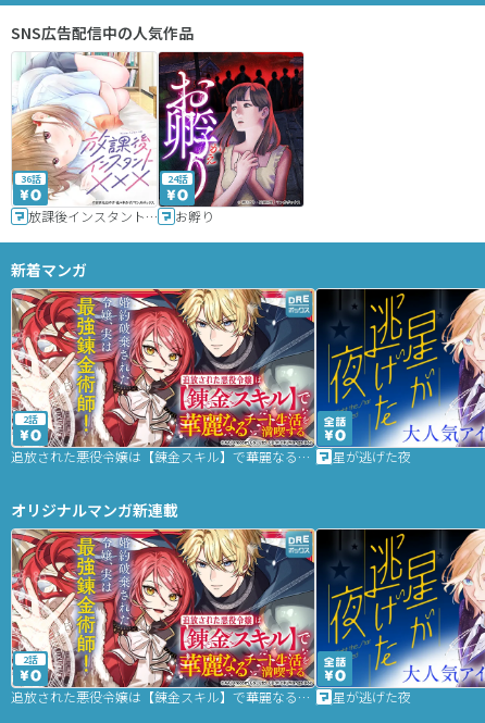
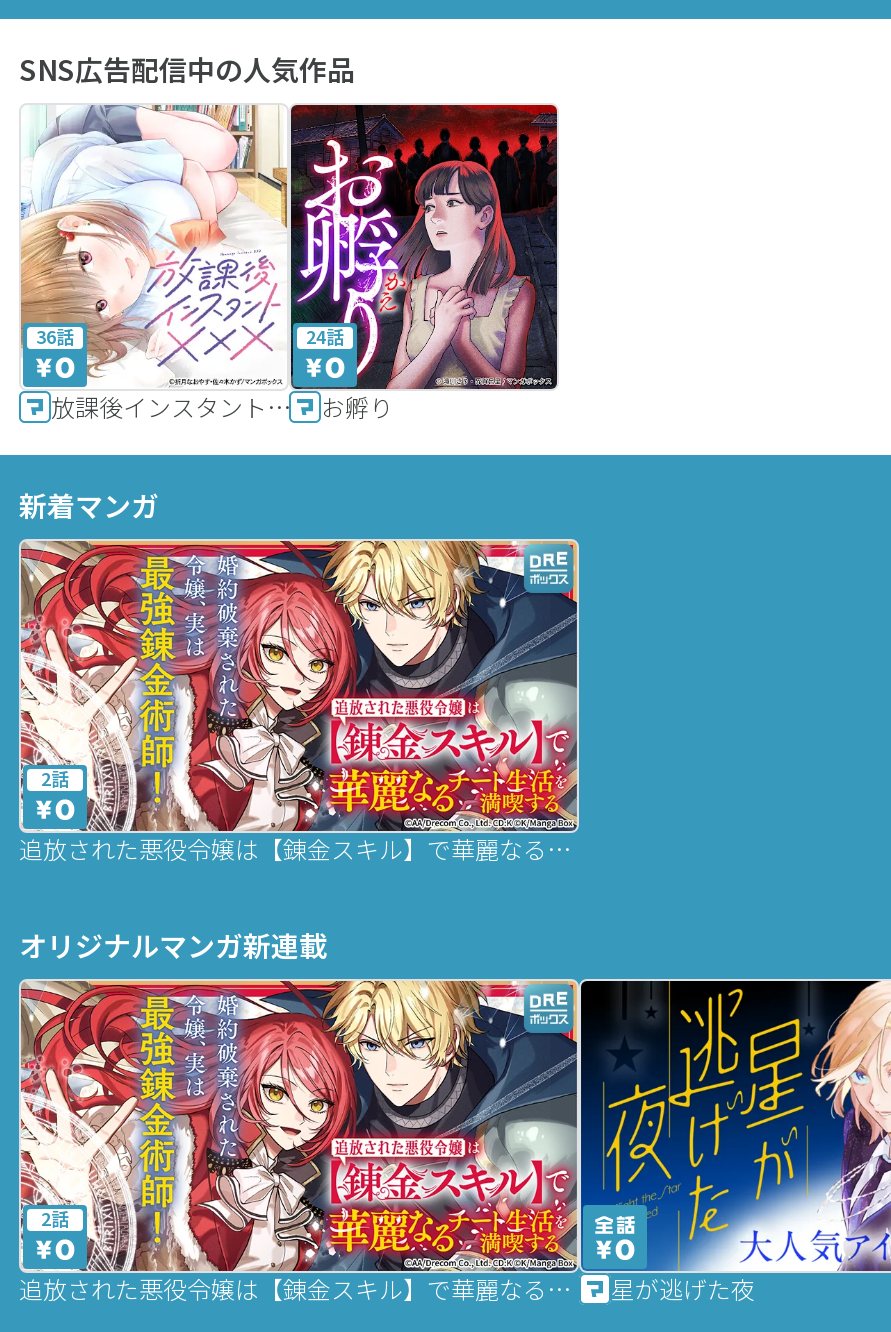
- [image]
- 星が逃げた夜
